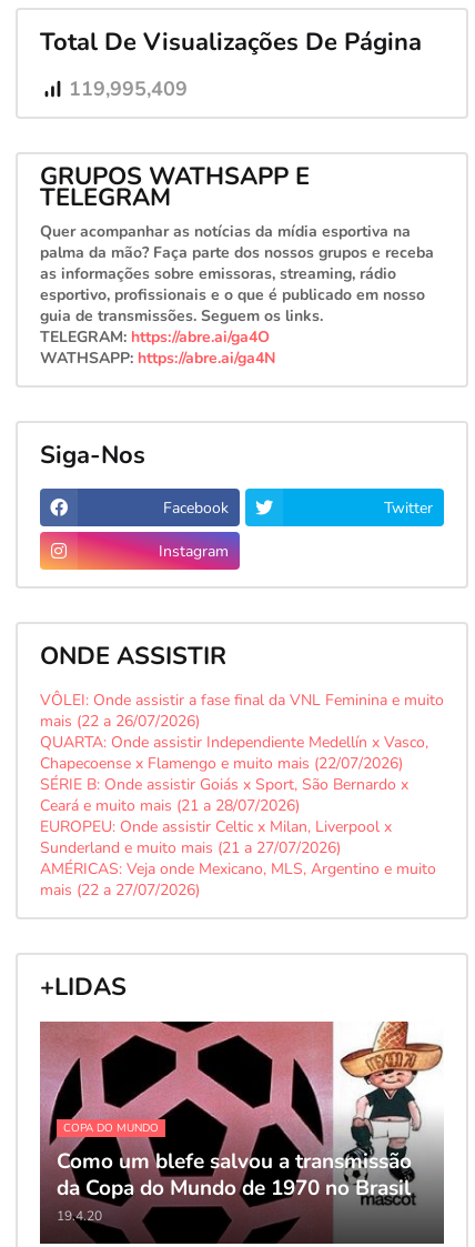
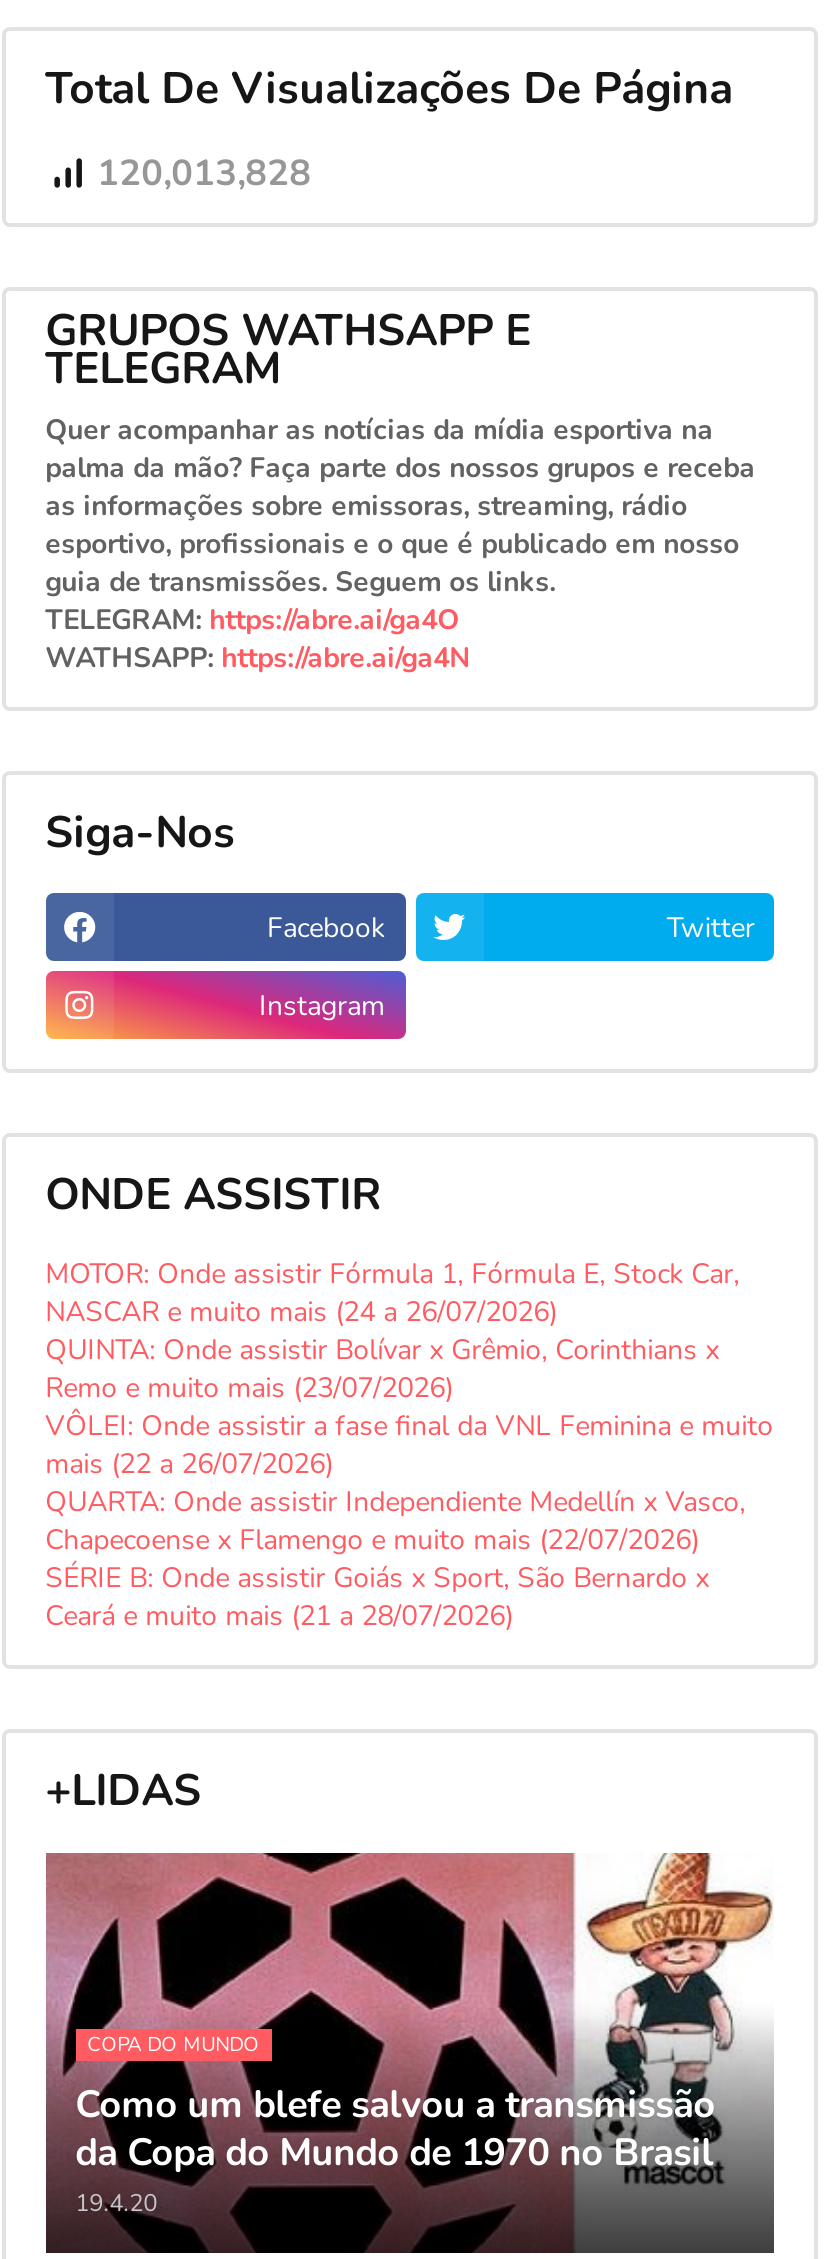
- 119,995,409
+ 120,013,828

+ MOTOR: Onde assistir Fórmula 1, Fórmula E, Stock Car,
+ NASCAR e muito mais (24 a 26/07/2026)
+ QUINTA: Onde assistir Bolívar x Grêmio, Corinthians x
+ Remo e muito mais (23/07/2026)

moved down: VÔLEI: Onde assistir a fase final da VNL Feminina e muito | mais (22 a 26/07/2026) | QUARTA: Onde assistir Independiente Medellín x Vasco, | Chapecoense x Flamengo e muito mais (22/07/2026) | SÉRIE B: Onde assistir Goiás x Sport, São Bernardo x | Ceará e muito mais (21 a 28/07/2026)

- EUROPEU: Onde assistir Celtic x Milan, Liverpool x
- Sunderland e muito mais (21 a 27/07/2026)
- AMÉRICAS: Veja onde Mexicano, MLS, Argentino e muito
- mais (22 a 27/07/2026)
